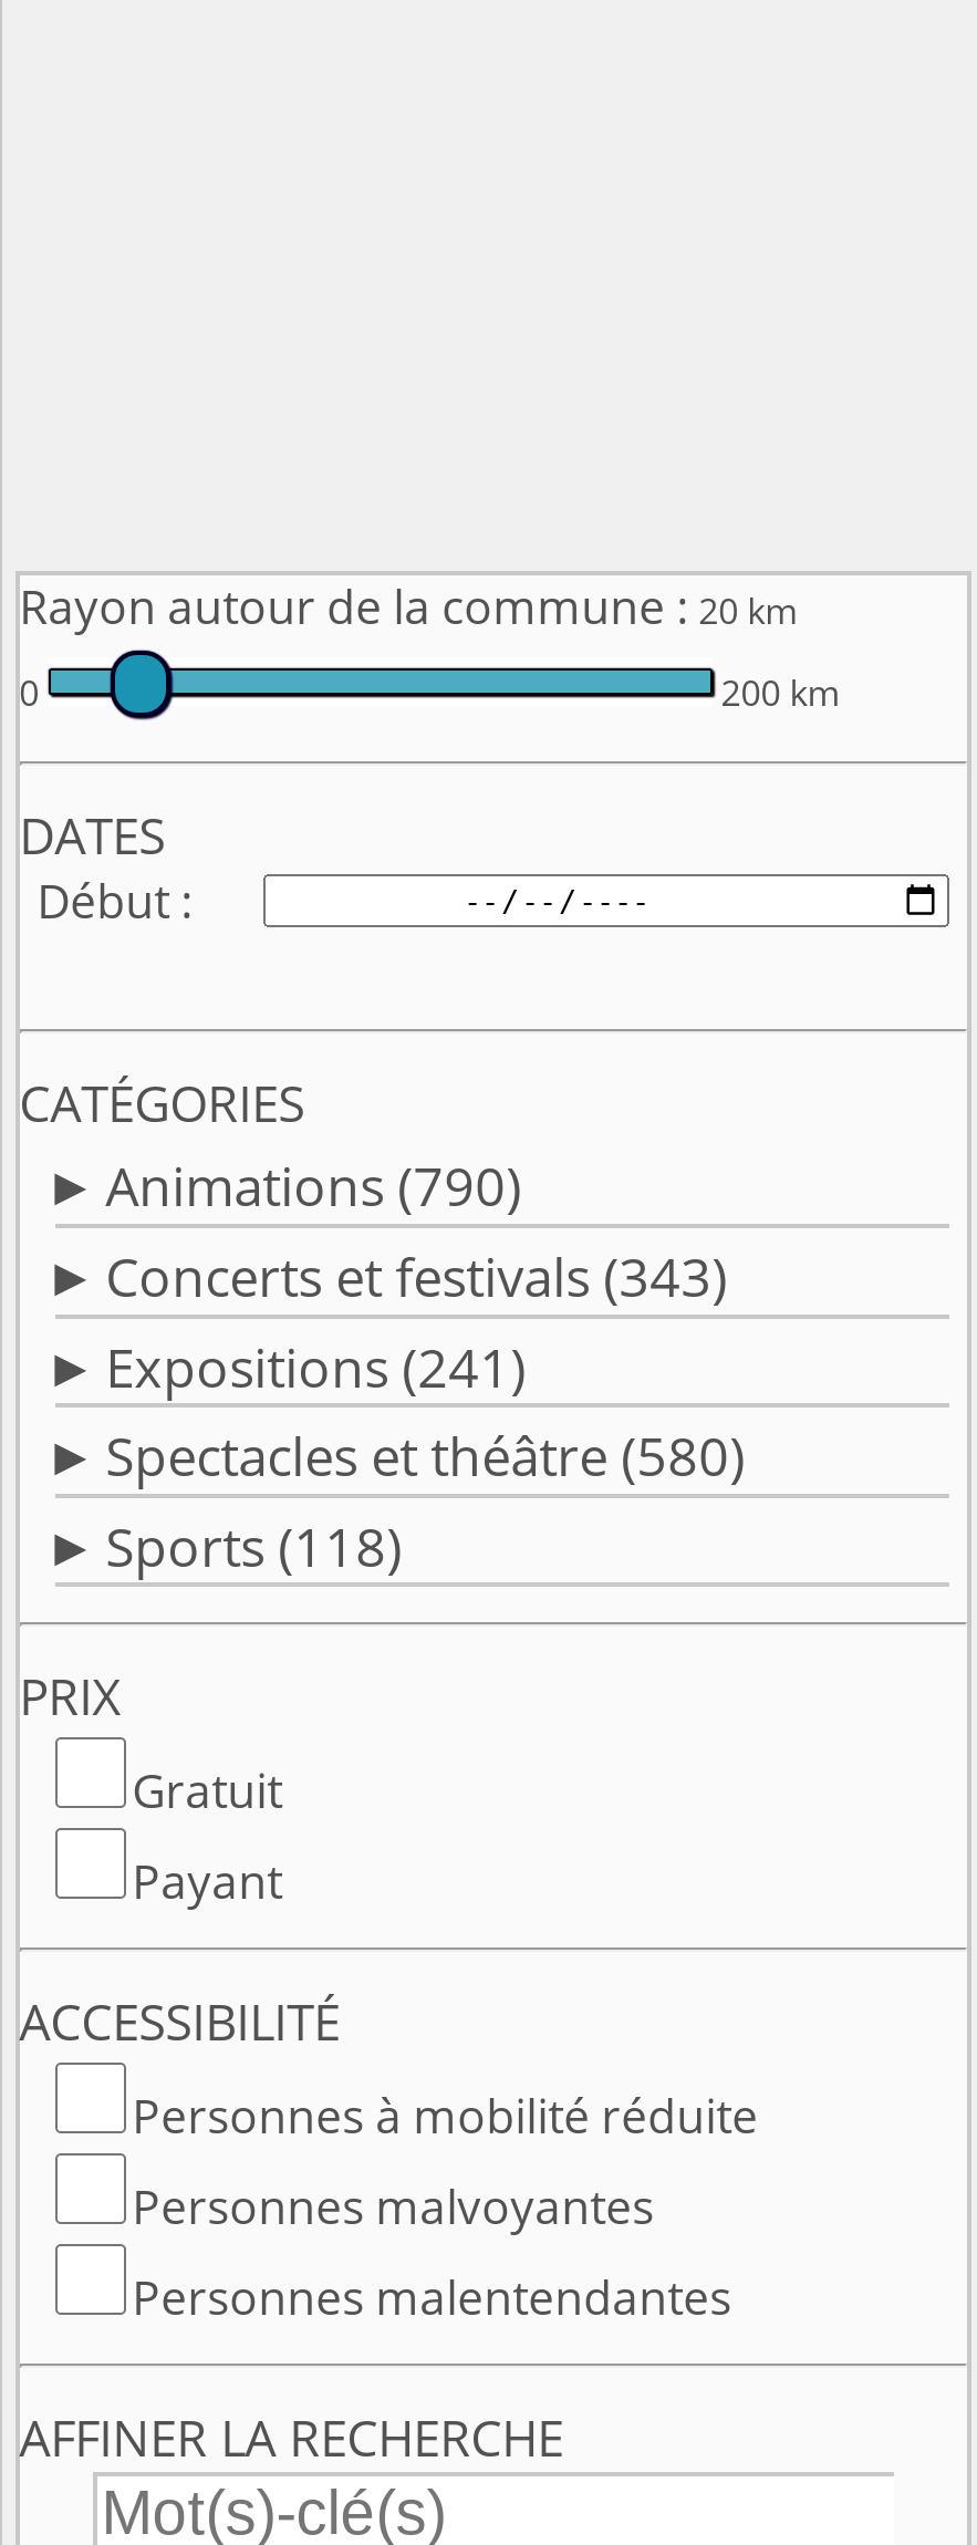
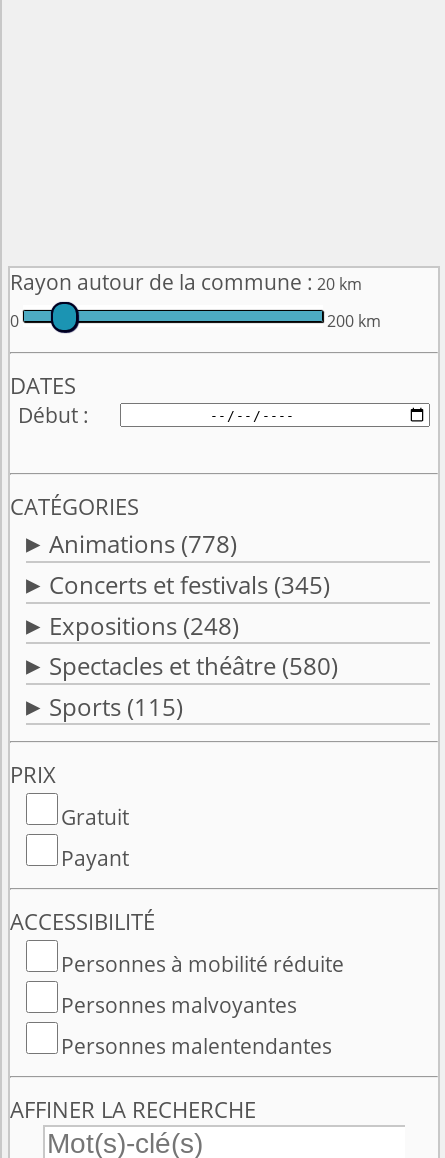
- Animations (790)
+ Animations (778)

- Concerts et festivals (343)
+ Concerts et festivals (345)

- Expositions (241)
+ Expositions (248)

- Sports (118)
+ Sports (115)
